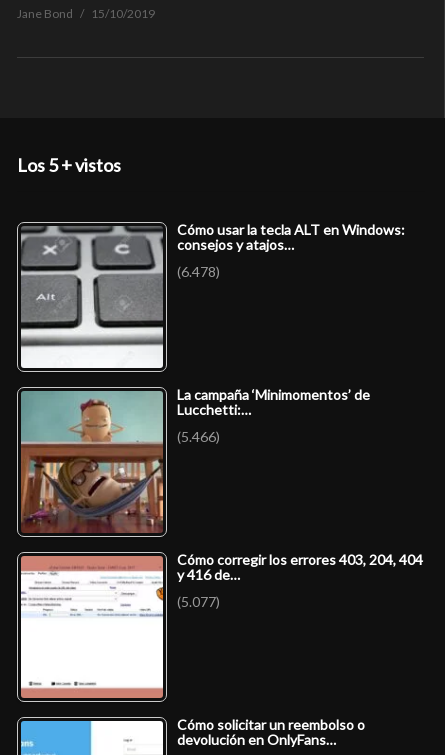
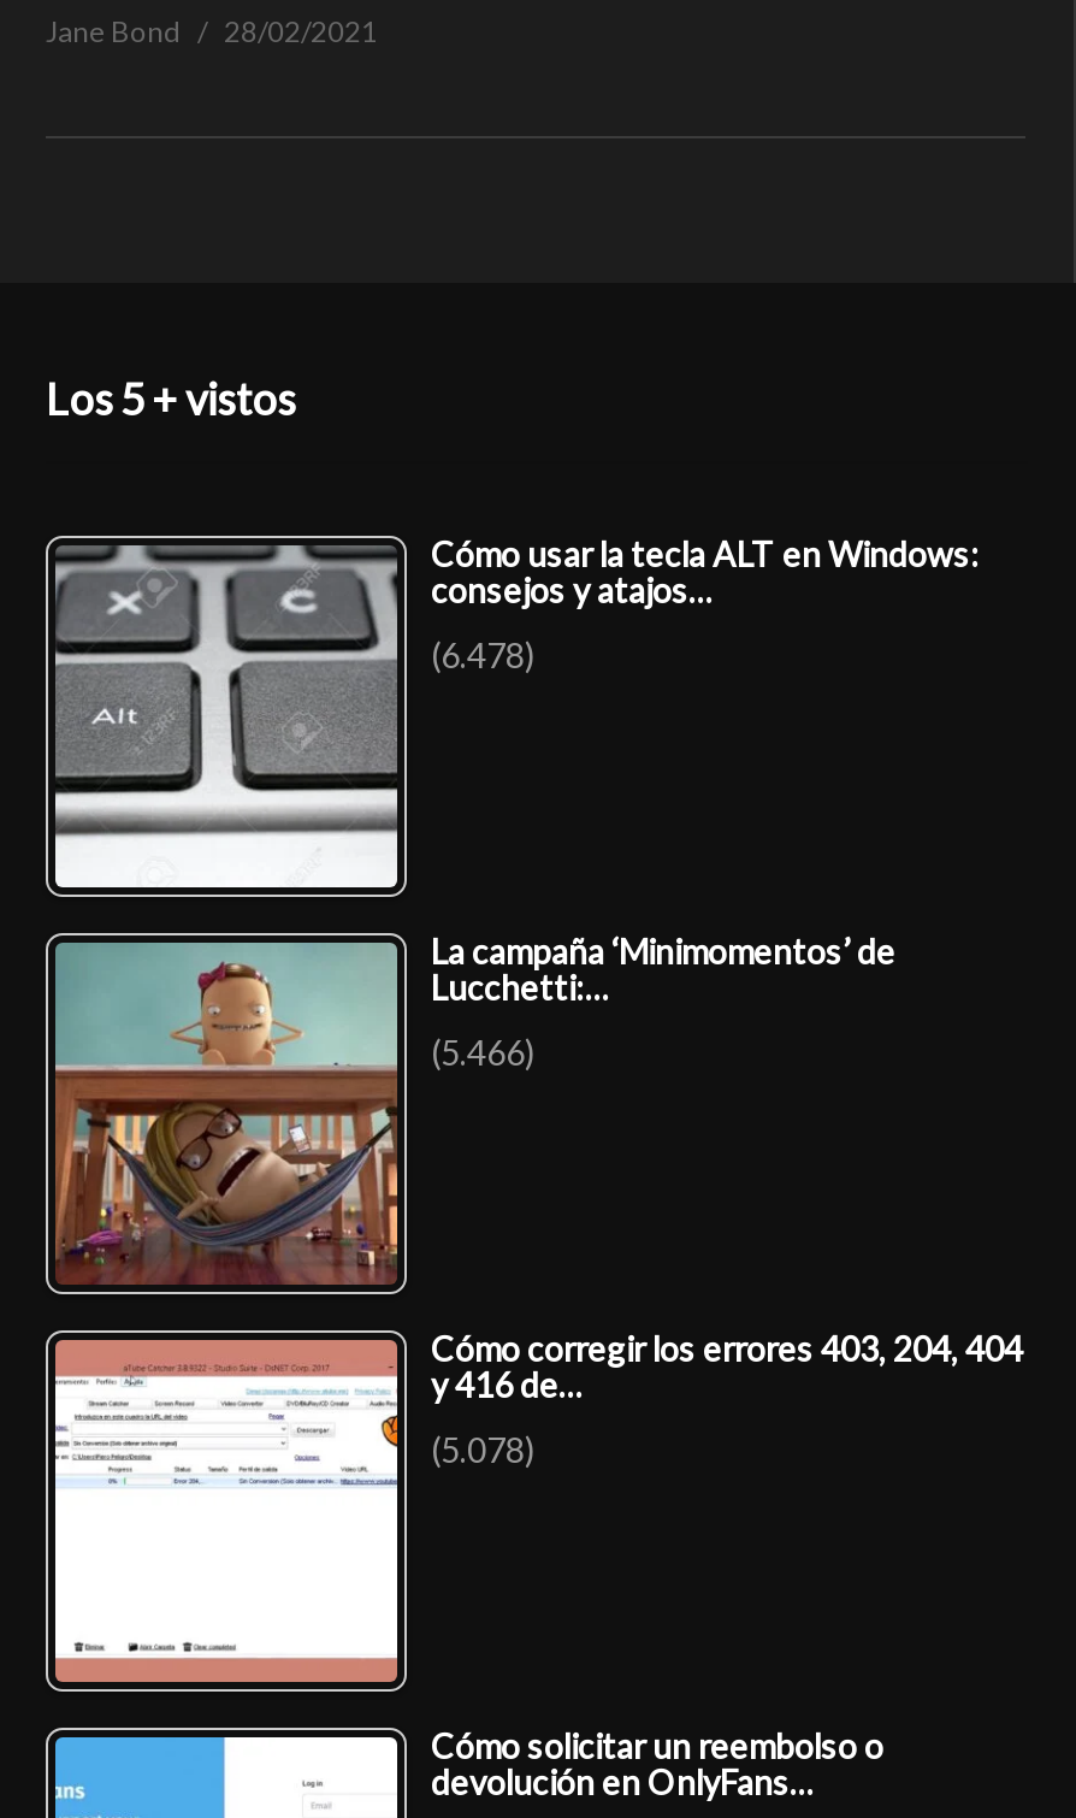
- Jane Bond 15/10/2019
+ Jane Bond 28/02/2021

- (5.077)
+ (5.078)
